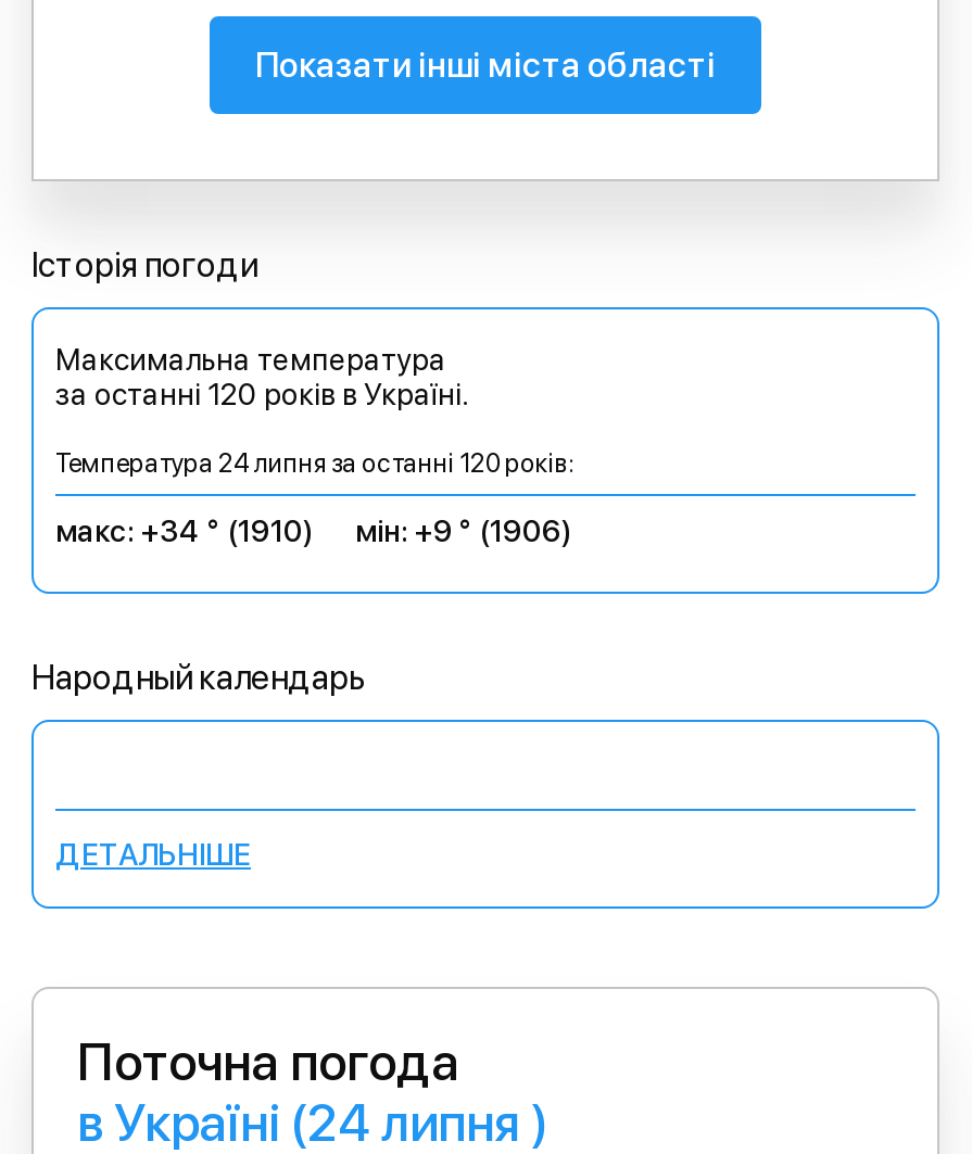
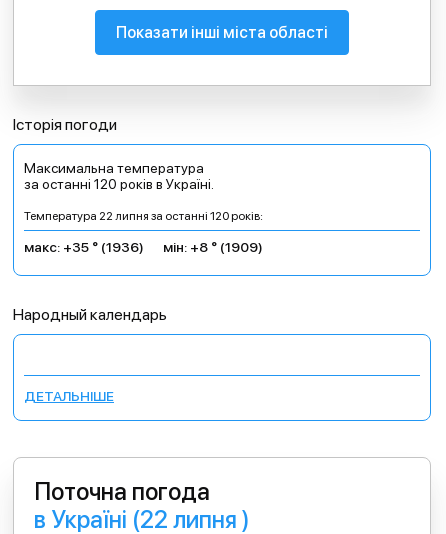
- Температура 24 липня за останні 120 років:
+ Температура 22 липня за останні 120 років:

- макс: +34 ° (1910)
+ макс: +35 ° (1936)

- мін: +9 ° (1906)
+ мін: +8 ° (1909)

- в Україні (24 липня )
+ в Україні (22 липня )
